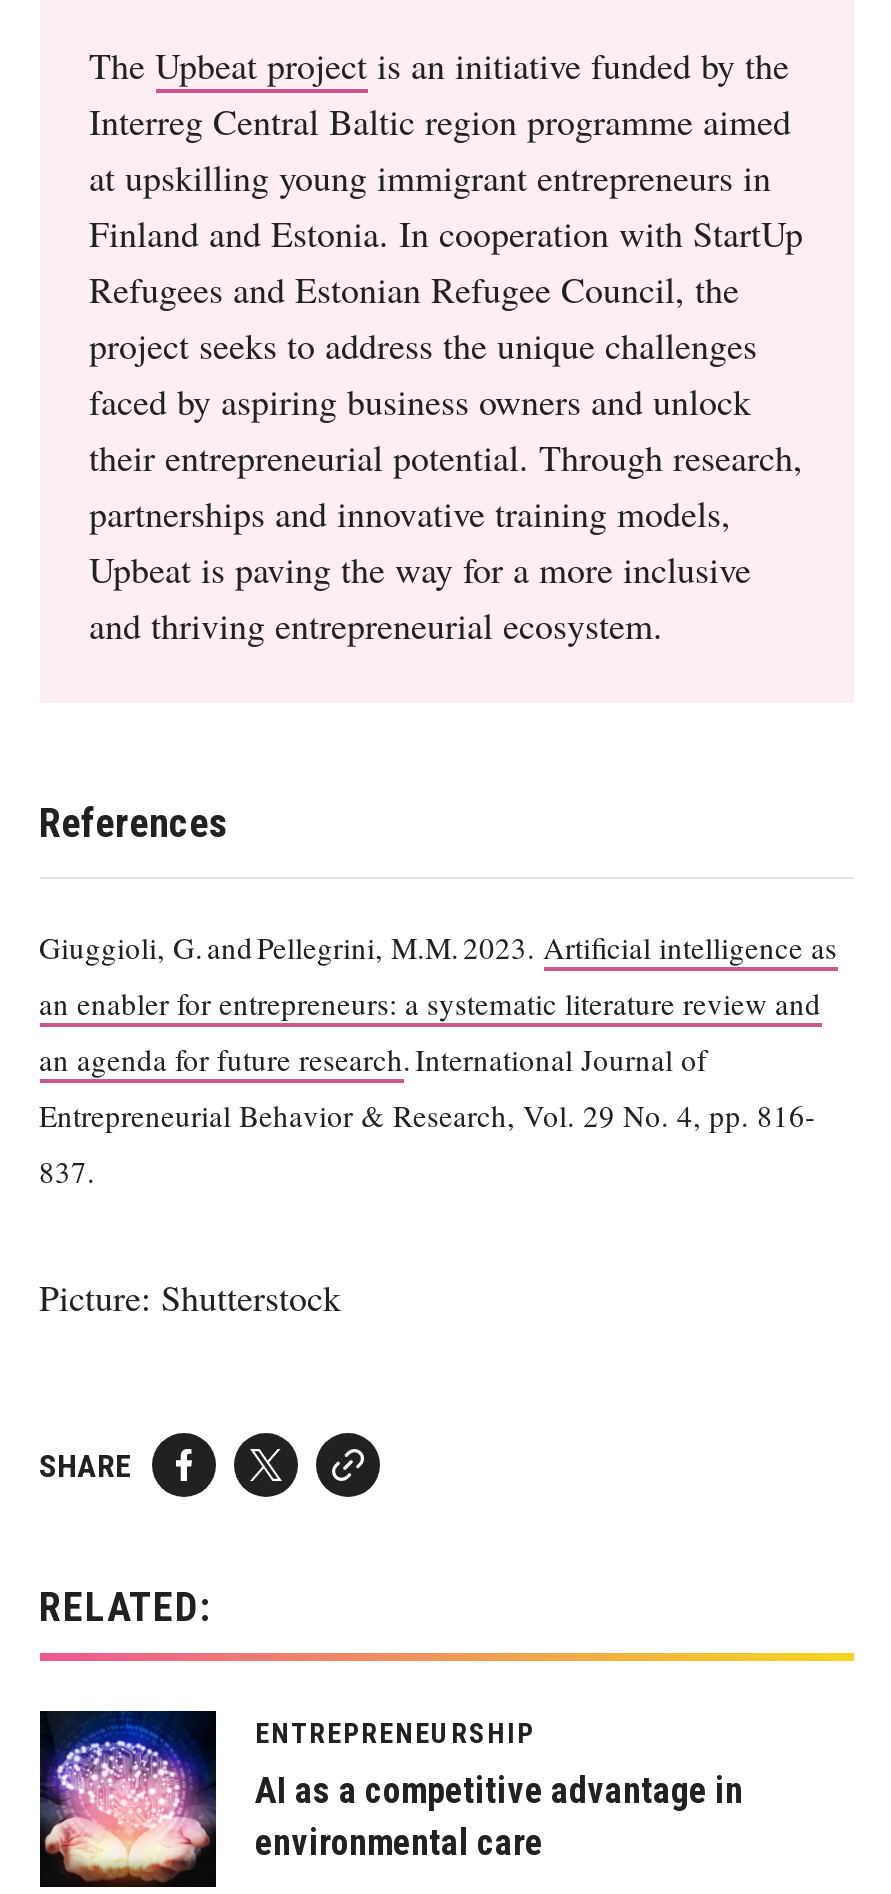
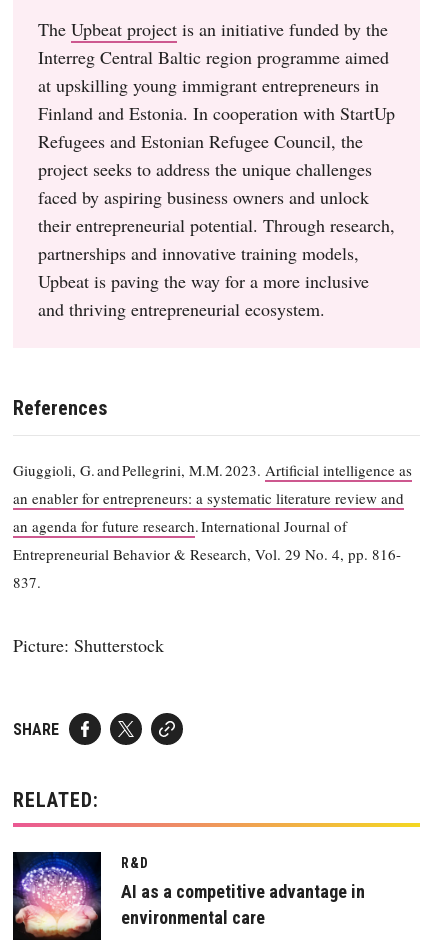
- ENTREPRENEURSHIP
+ R&D
